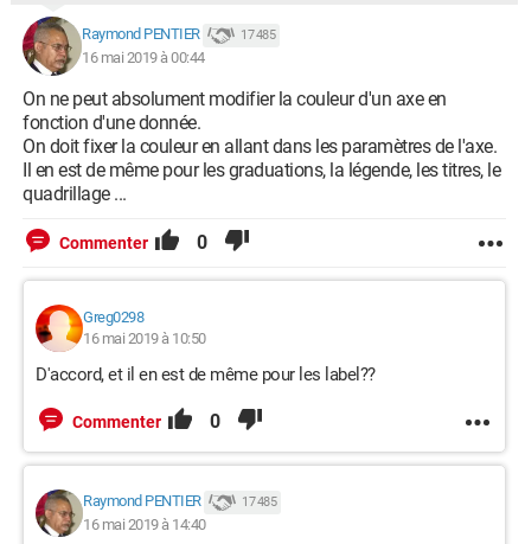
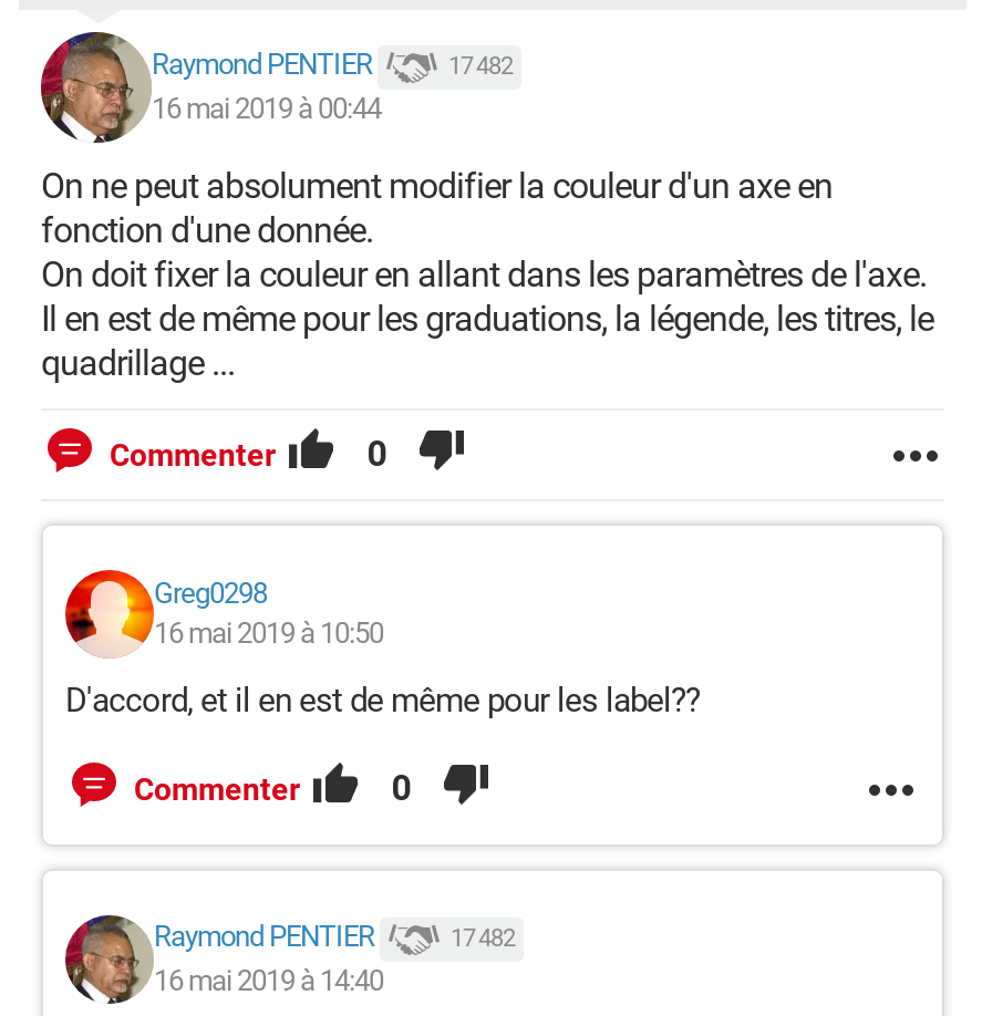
- 17 485
+ 17 482

- 17 485
+ 17 482
